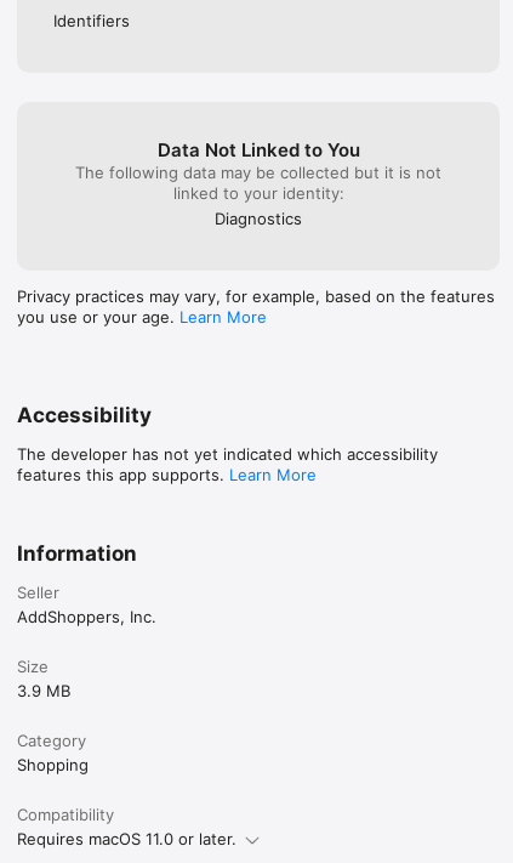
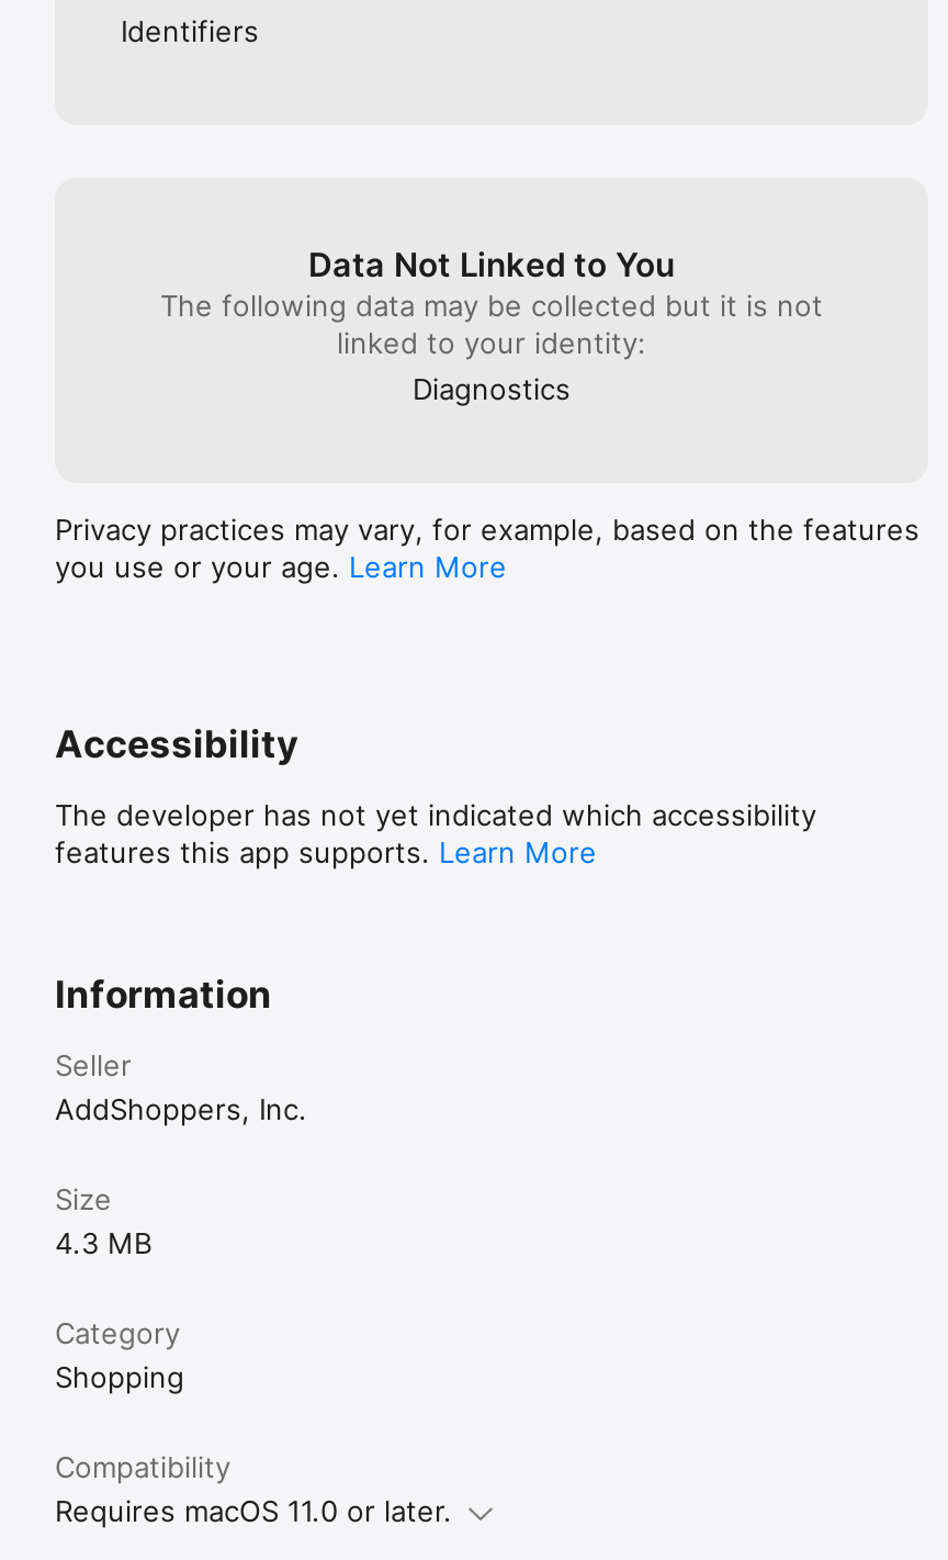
- 3.9 MB
+ 4.3 MB
